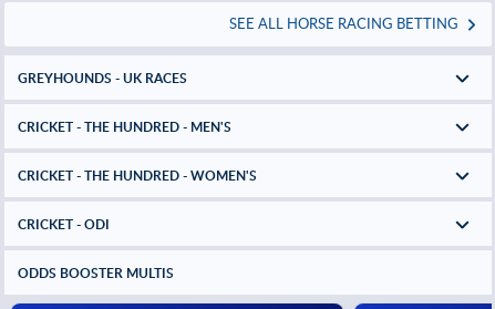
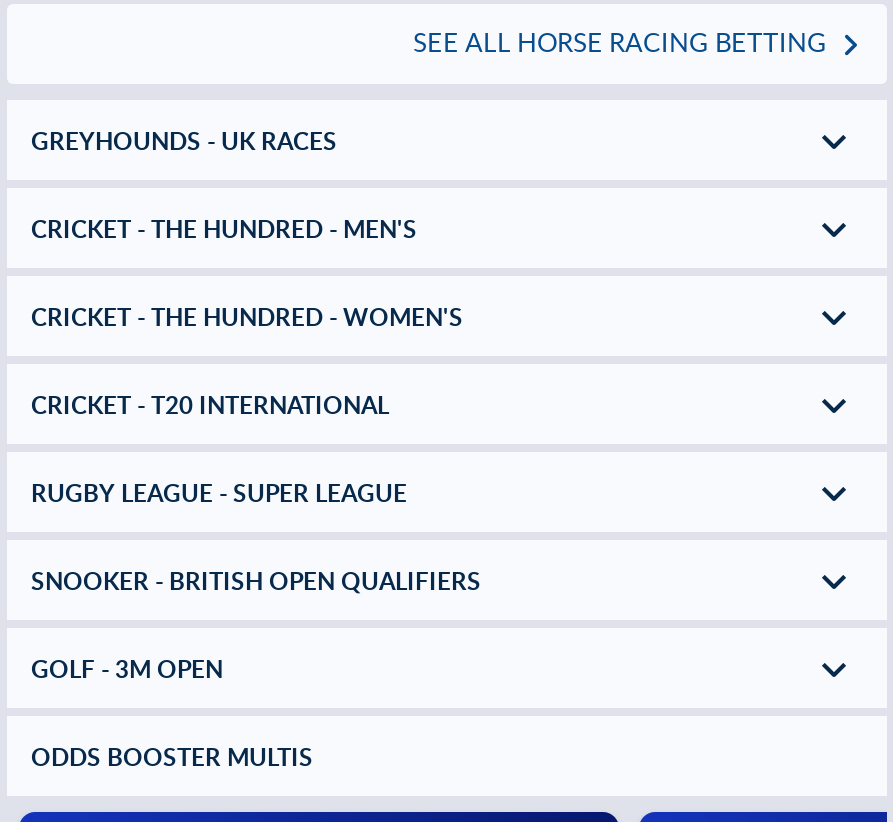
- CRICKET - ODI
+ CRICKET - T20 INTERNATIONAL
+ RUGBY LEAGUE - SUPER LEAGUE
+ SNOOKER - BRITISH OPEN QUALIFIERS
+ GOLF - 3M OPEN
